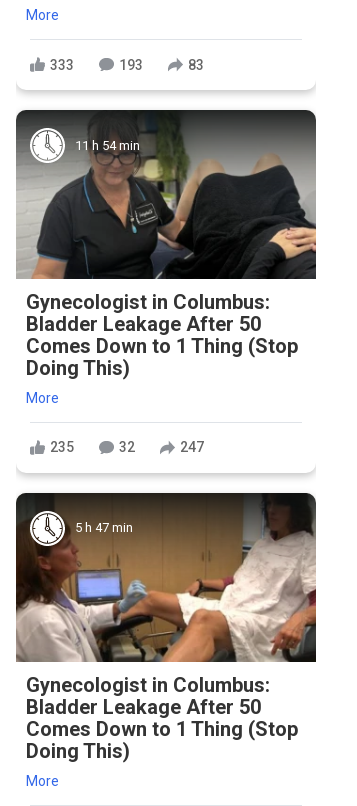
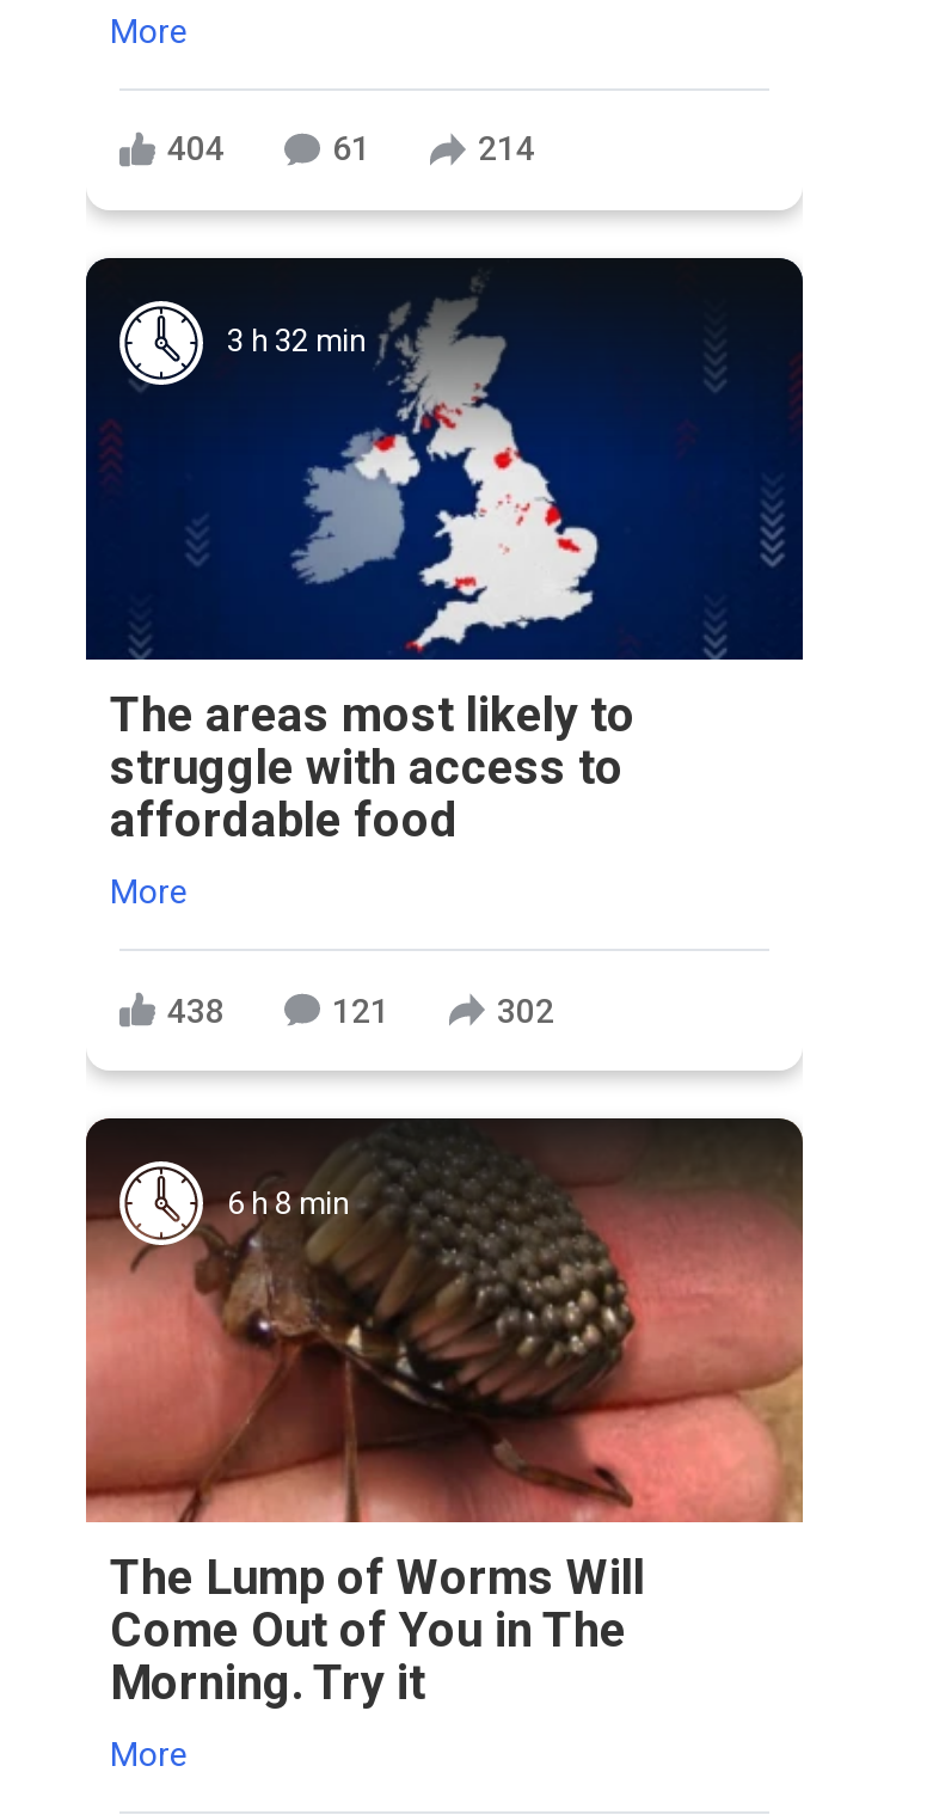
- 333
- 193
- 83
+ 404
+ 61
+ 214

- [image]
- 11 h 54 min
+ [image]
+ 3 h 32 min

- Gynecologist in Columbus:
- Bladder Leakage After 50
- Comes Down to 1 Thing (Stop
- Doing This)
+ The areas most likely to
+ struggle with access to
+ affordable food

- 235
- 32
- 247
+ 438
+ 121
+ 302

- [image]
- 5 h 47 min
+ [image]
+ 6 h 8 min

- Gynecologist in Columbus:
- Bladder Leakage After 50
- Comes Down to 1 Thing (Stop
- Doing This)
+ The Lump of Worms Will
+ Come Out of You in The
+ Morning. Try it
